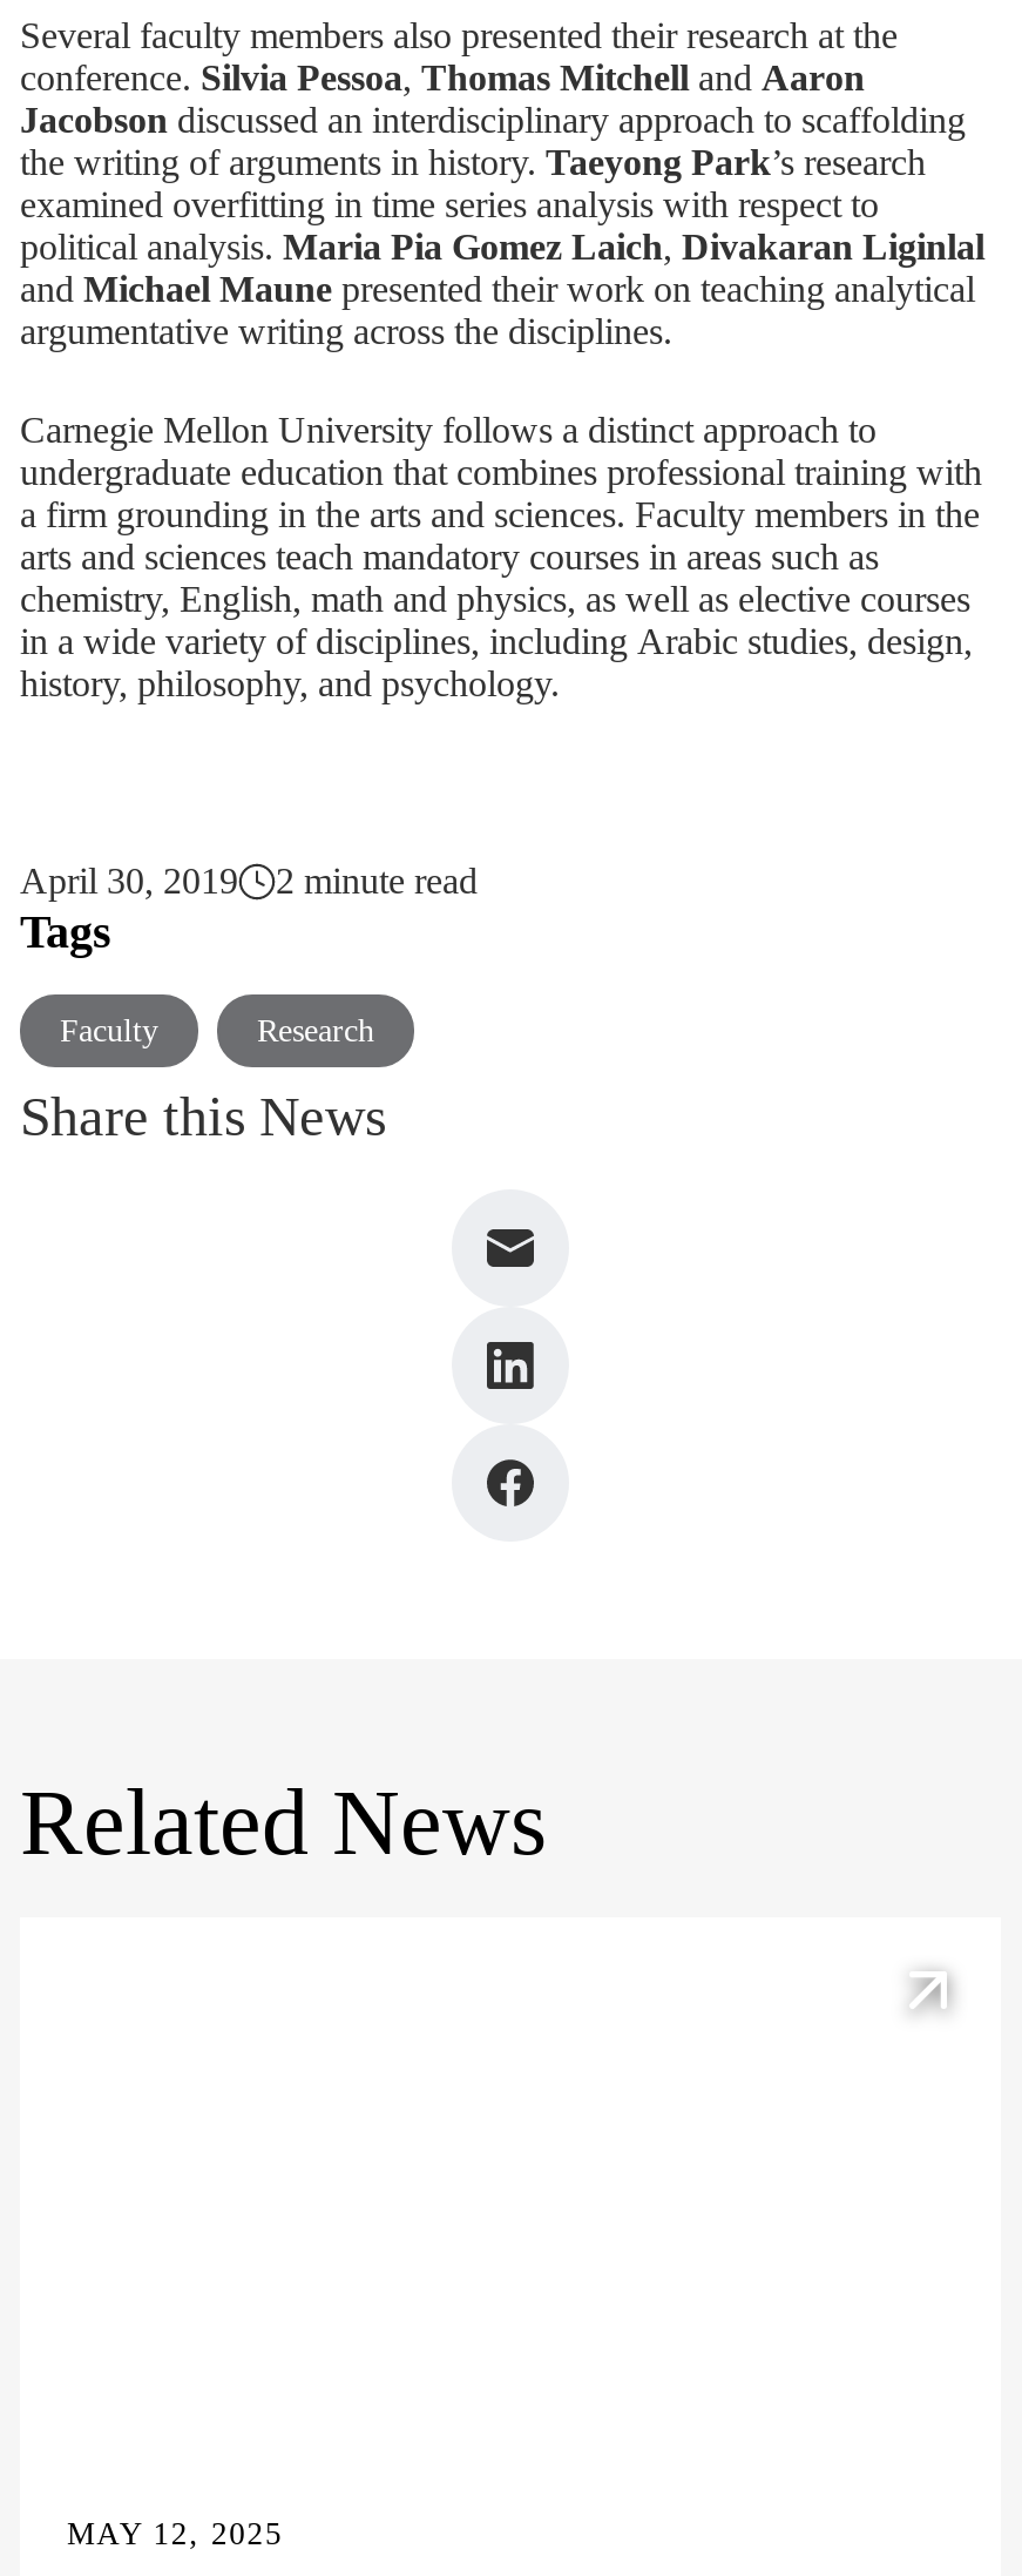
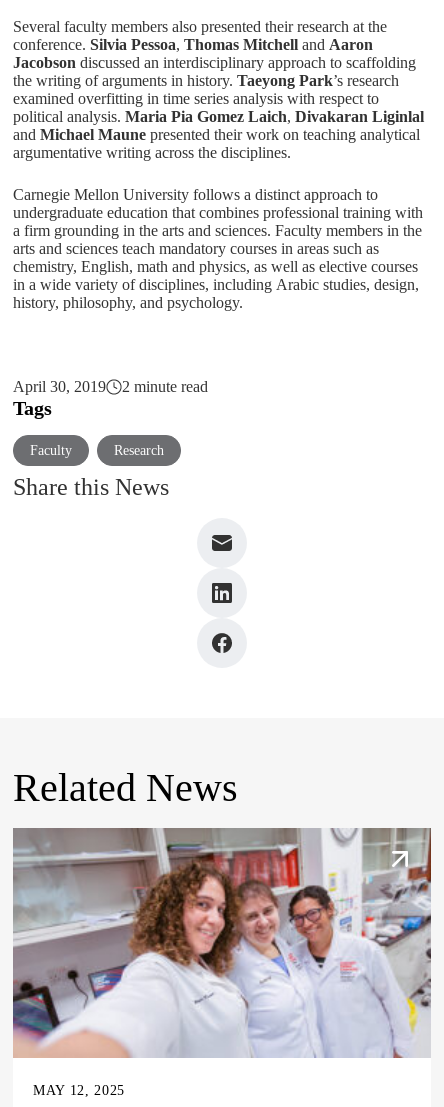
+ [image]
